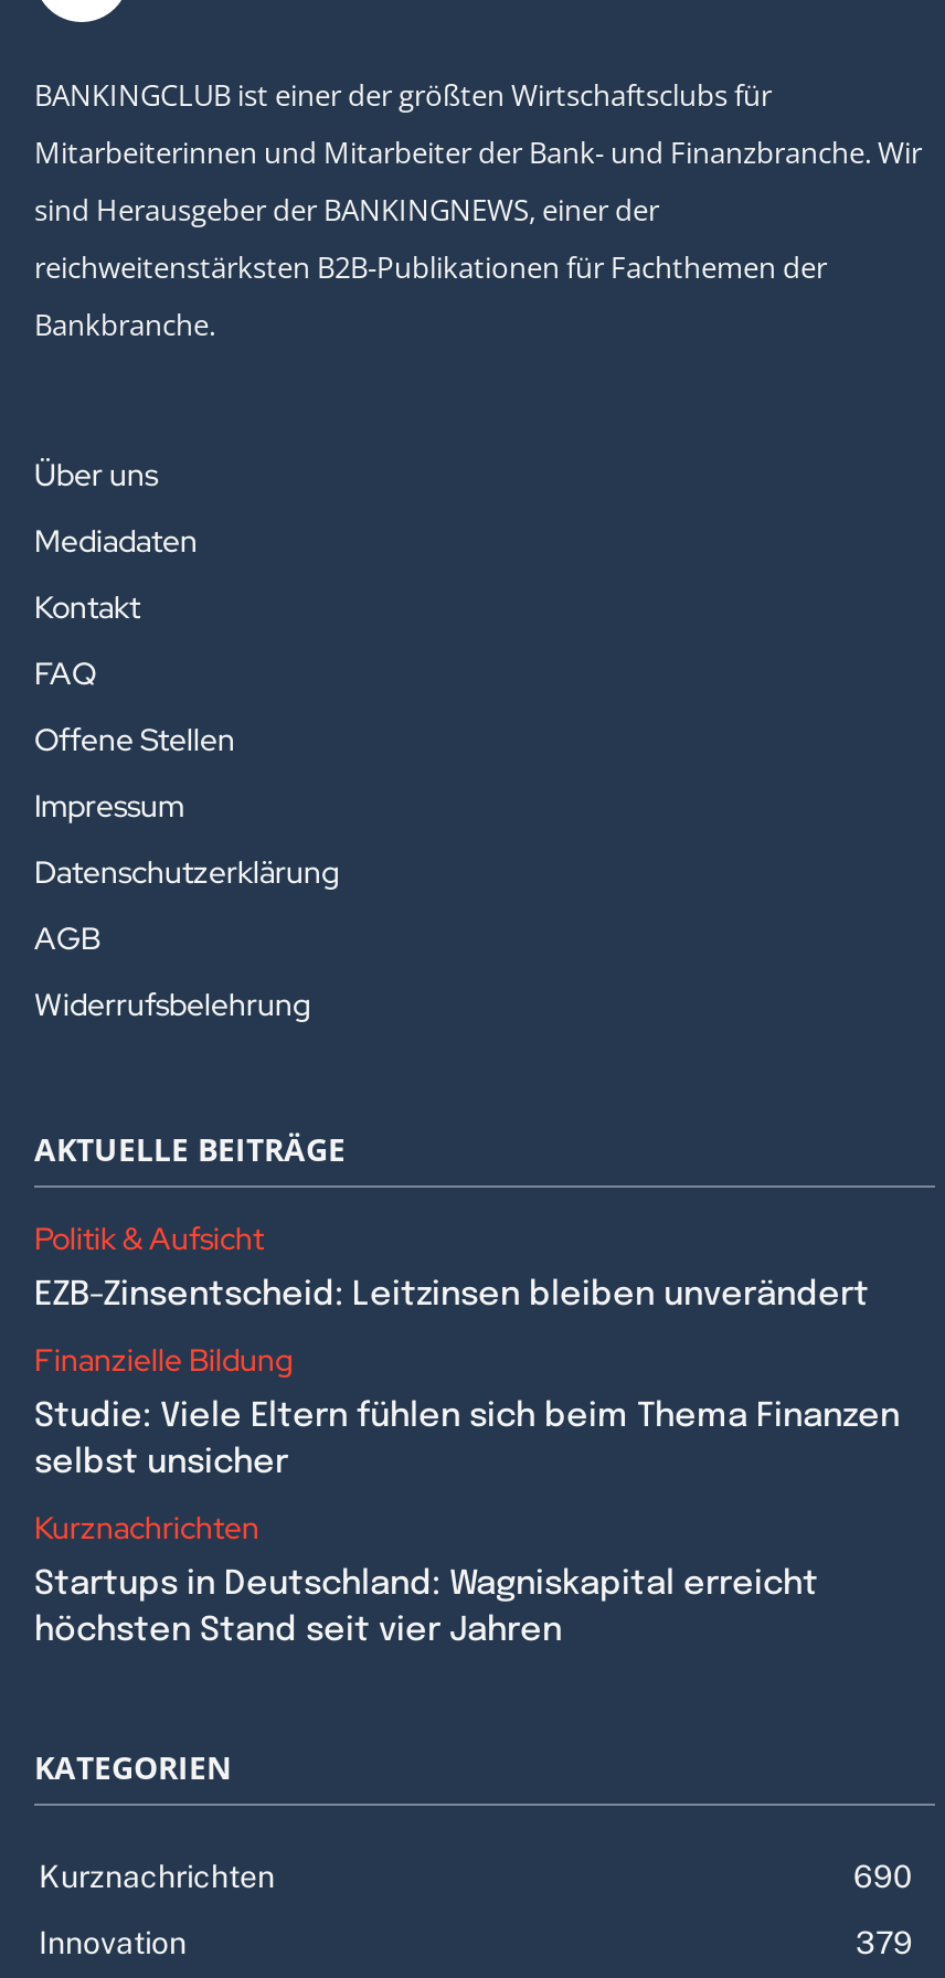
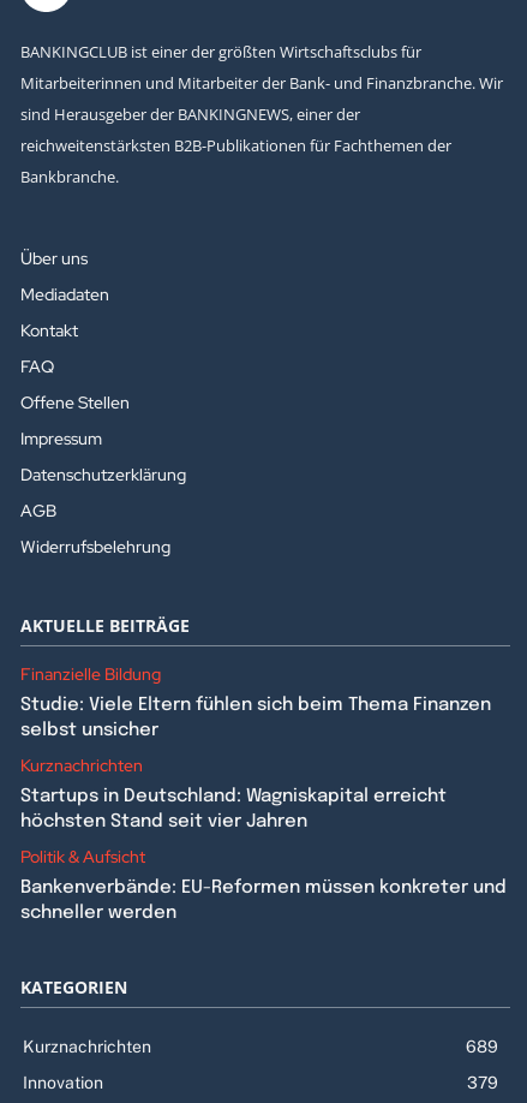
moved down: Politik & Aufsicht

- EZB-Zinsentscheid: Leitzinsen bleiben unverändert

moved up: Finanzielle Bildung | Studie: Viele Eltern fühlen sich beim Thema Finanzen | selbst unsicher | Kurznachrichten | Startups in Deutschland: Wagniskapital erreicht | höchsten Stand seit vier Jahren

+ Bankenverbände: EU-Reformen müssen konkreter und
+ schneller werden

- 690
+ 689
